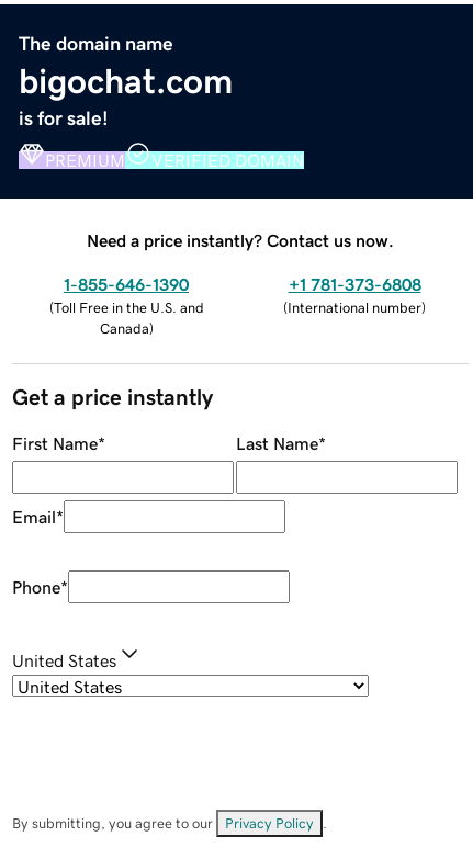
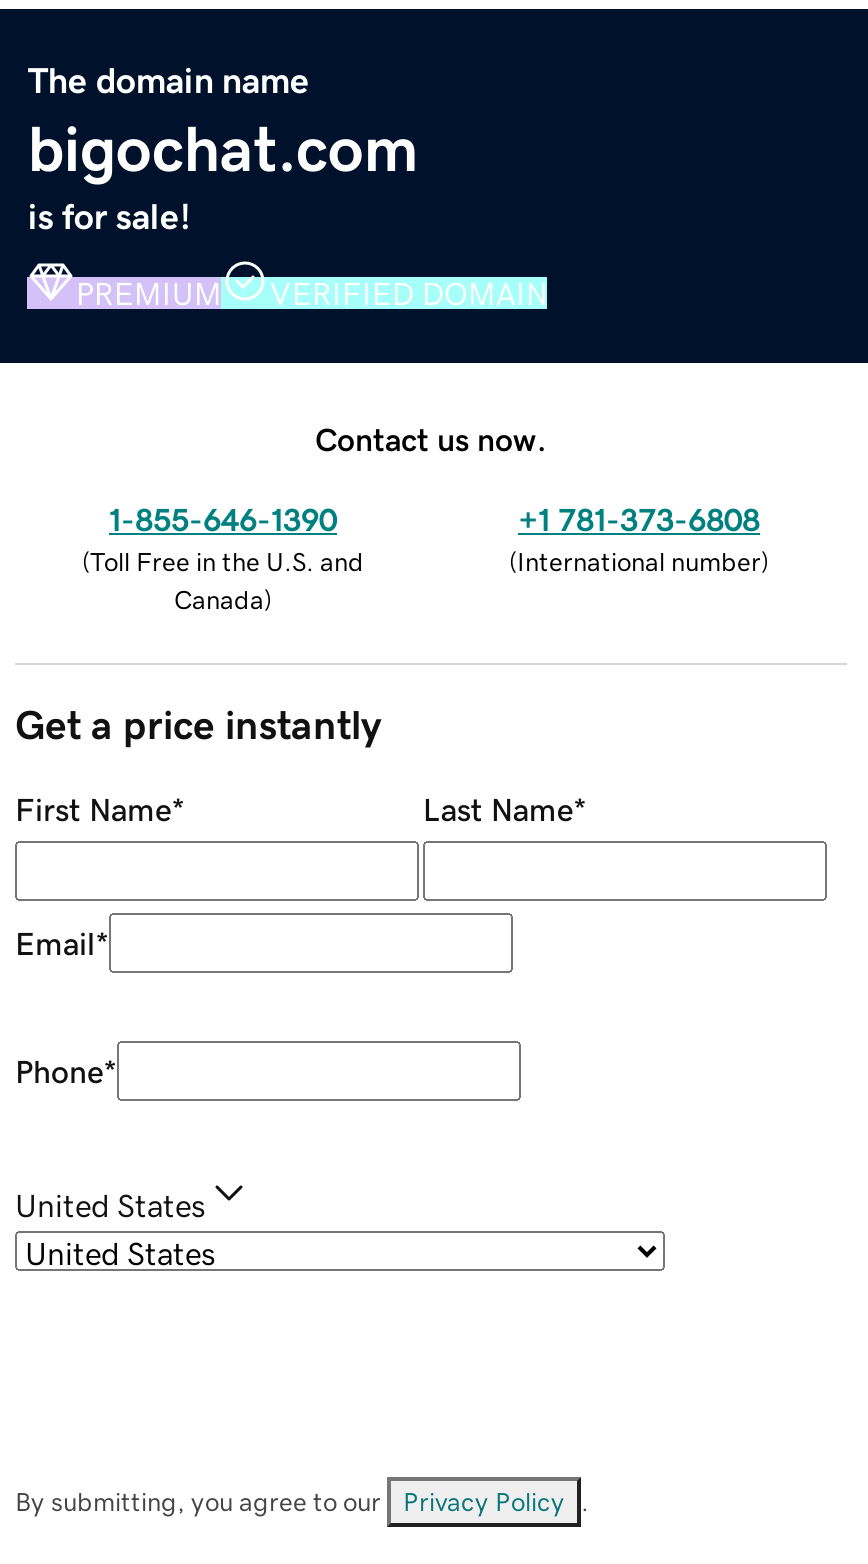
- Need a price instantly? Contact us now.
+ Contact us now.
